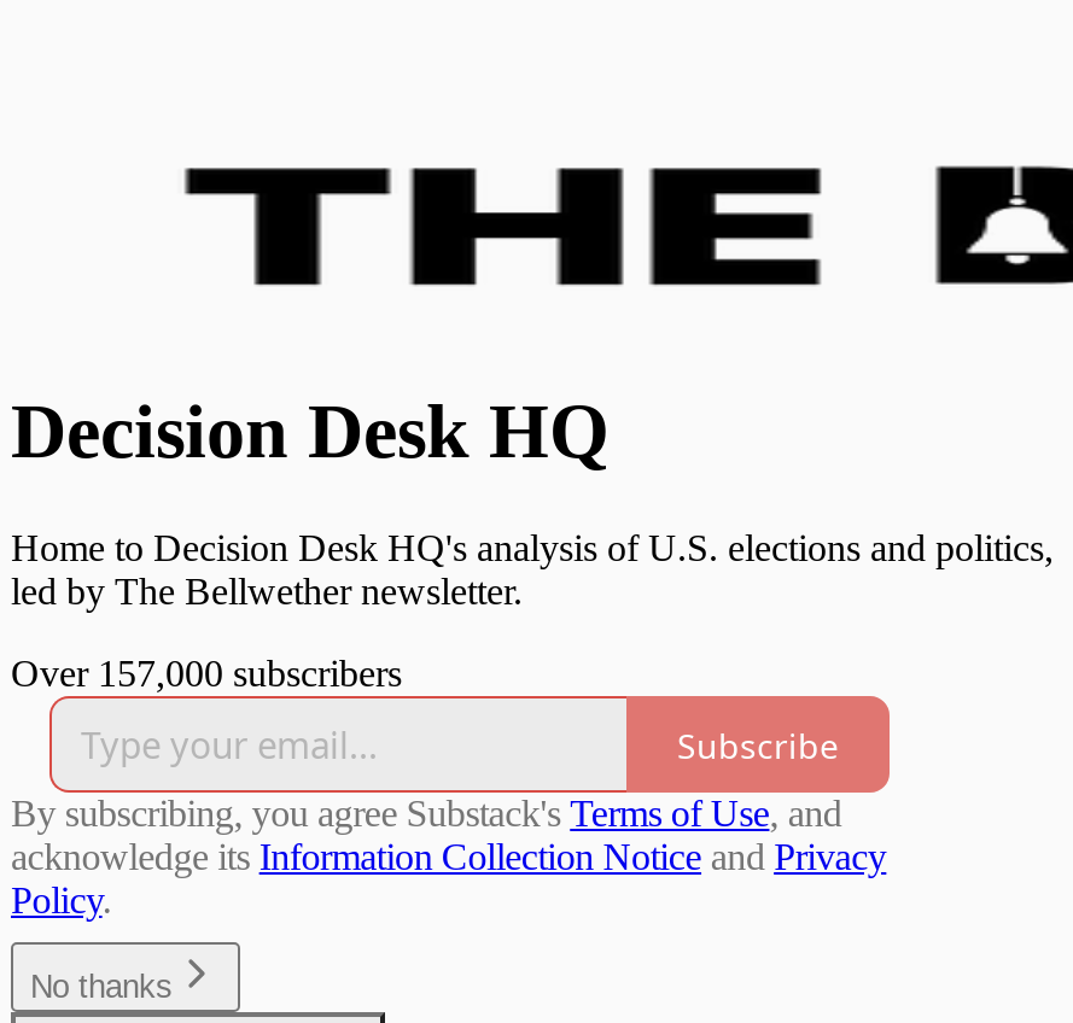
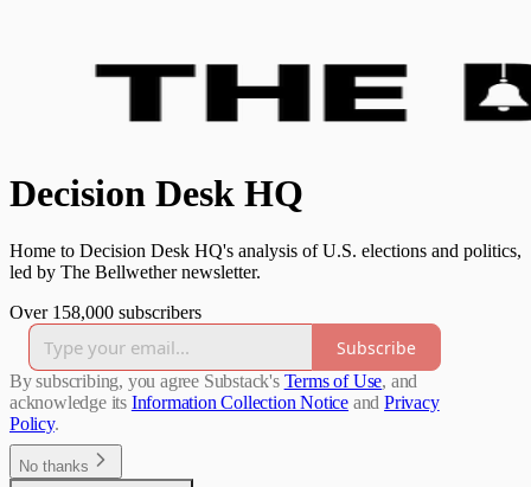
- Over 157,000 subscribers
+ Over 158,000 subscribers
